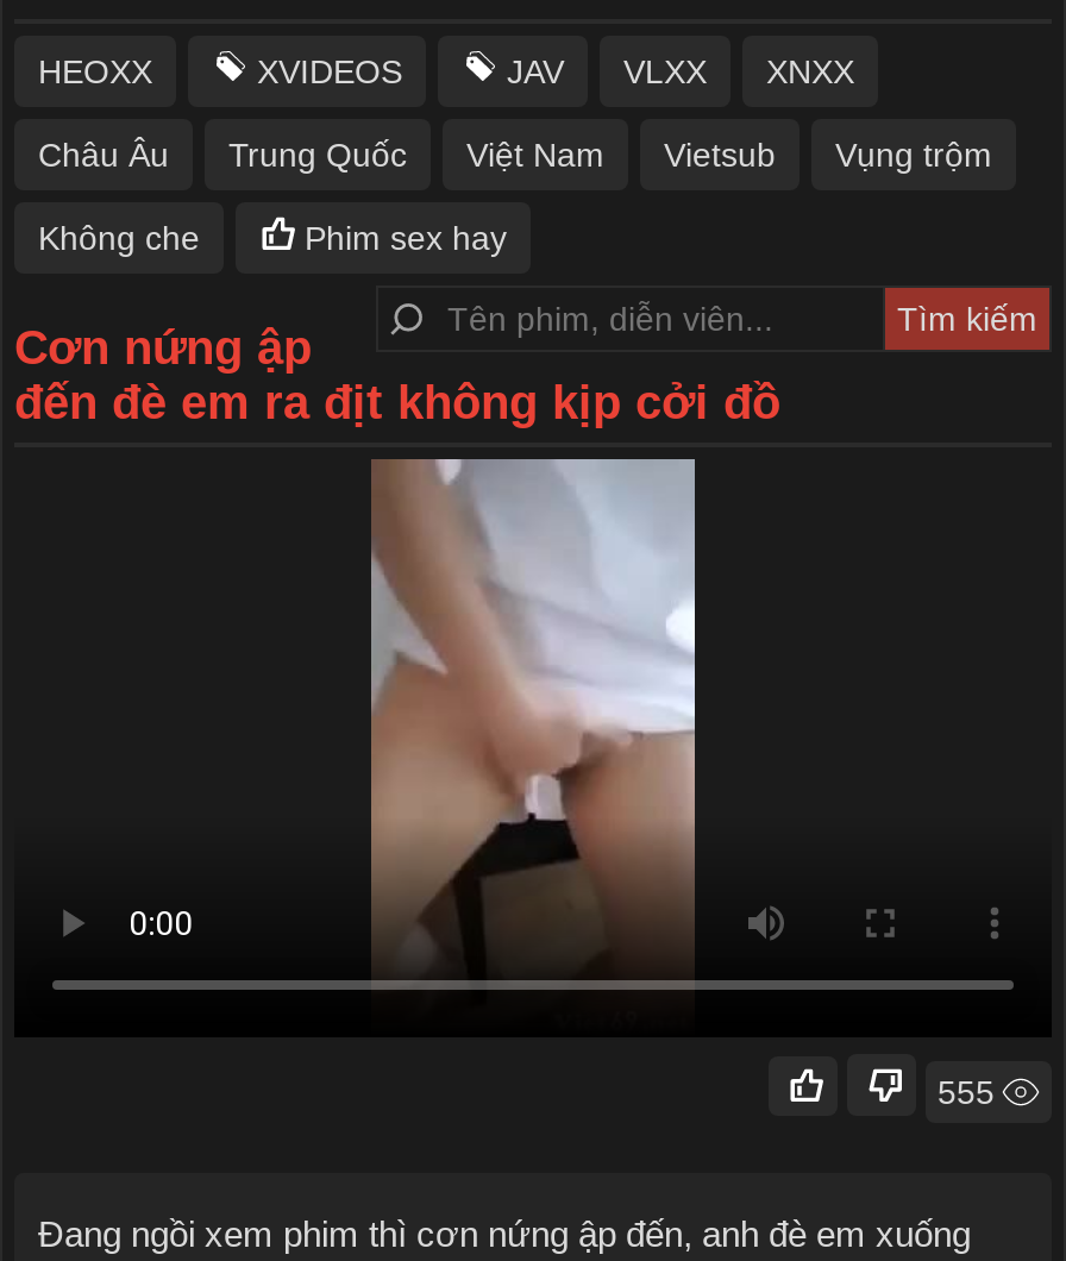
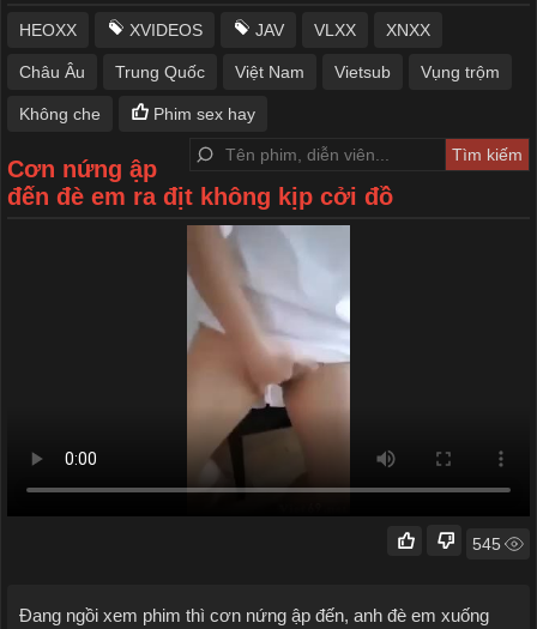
- 555
+ 545
